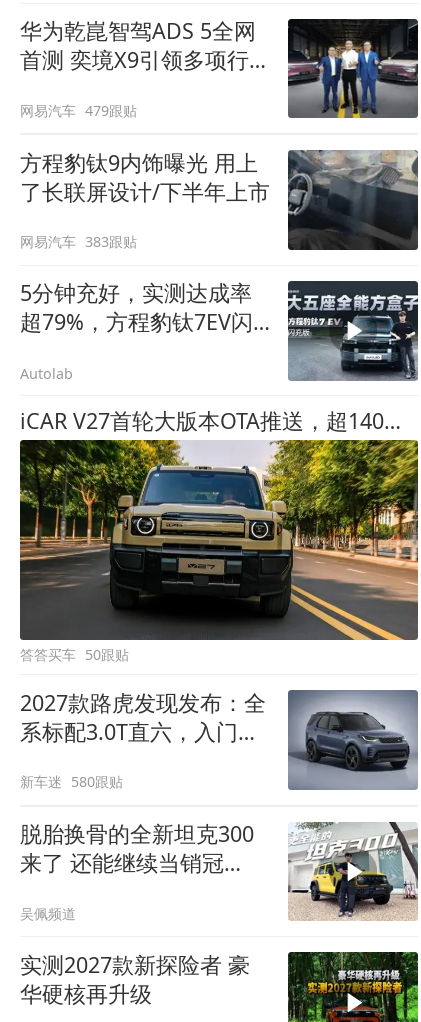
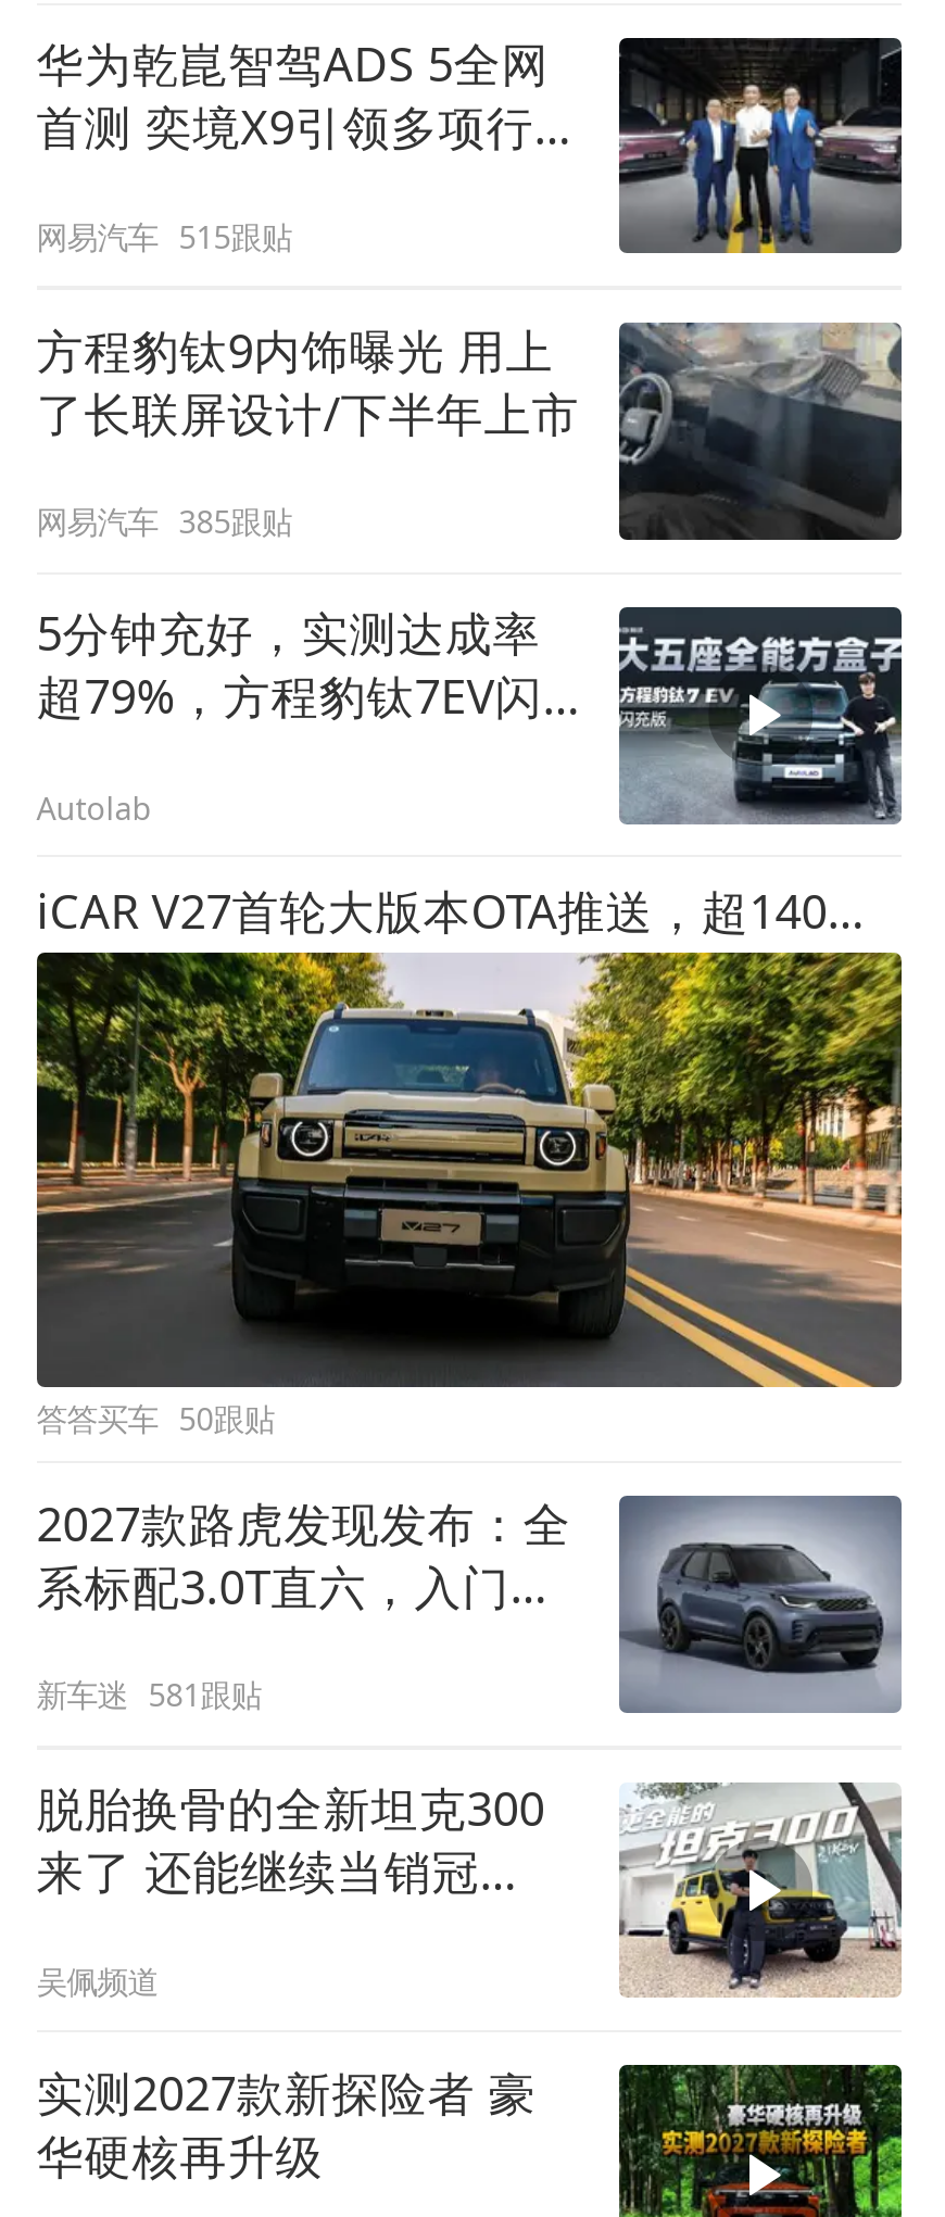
- 网易汽车 479跟贴
+ 网易汽车 515跟贴

- 网易汽车 383跟贴
+ 网易汽车 385跟贴

- 新车迷 580跟贴
+ 新车迷 581跟贴
